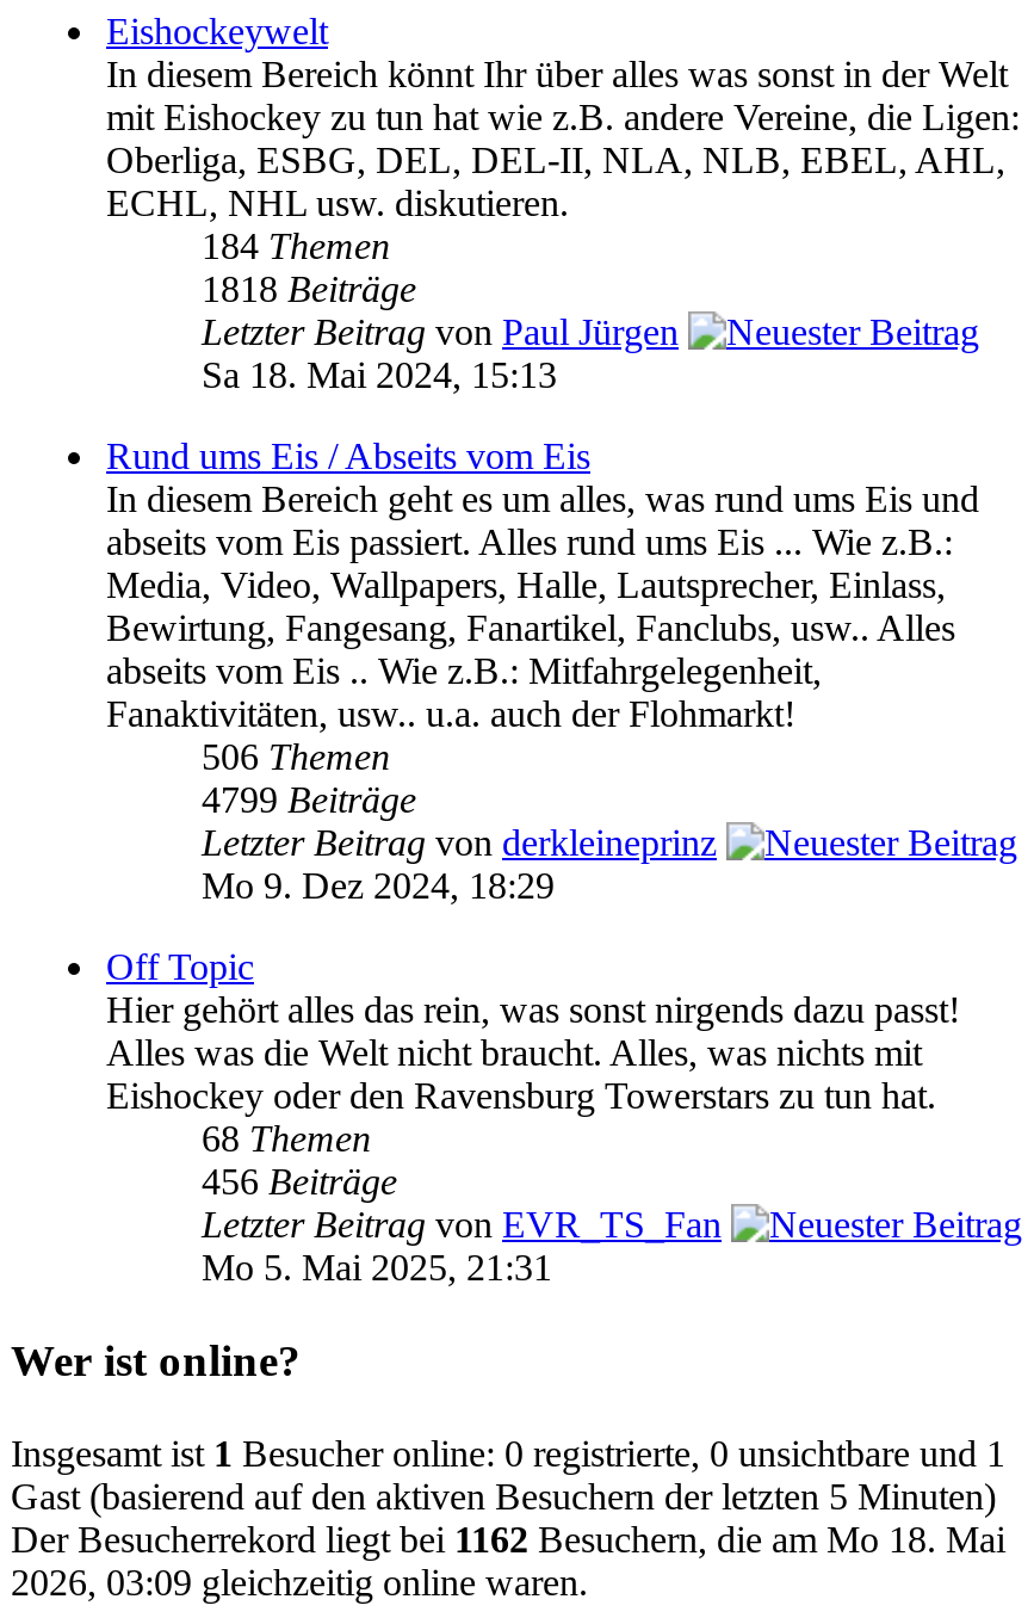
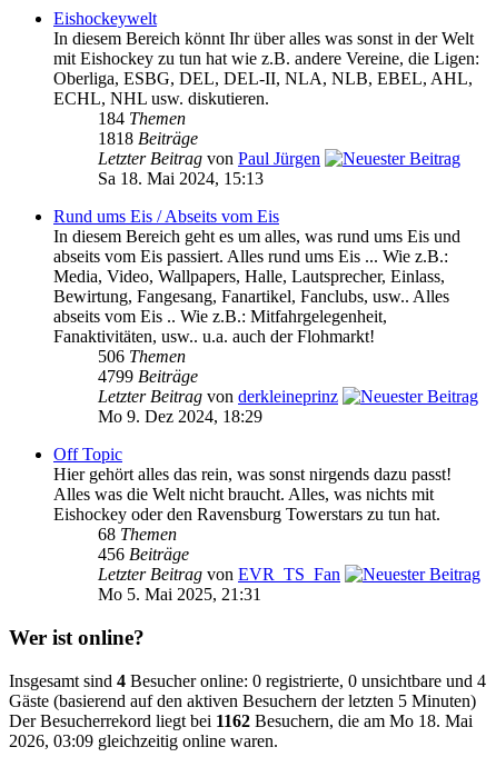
- Insgesamt ist 1 Besucher online: 0 registrierte, 0 unsichtbare und 1
+ Insgesamt sind 4 Besucher online: 0 registrierte, 0 unsichtbare und 4

- Gast (basierend auf den aktiven Besuchern der letzten 5 Minuten)
+ Gäste (basierend auf den aktiven Besuchern der letzten 5 Minuten)
